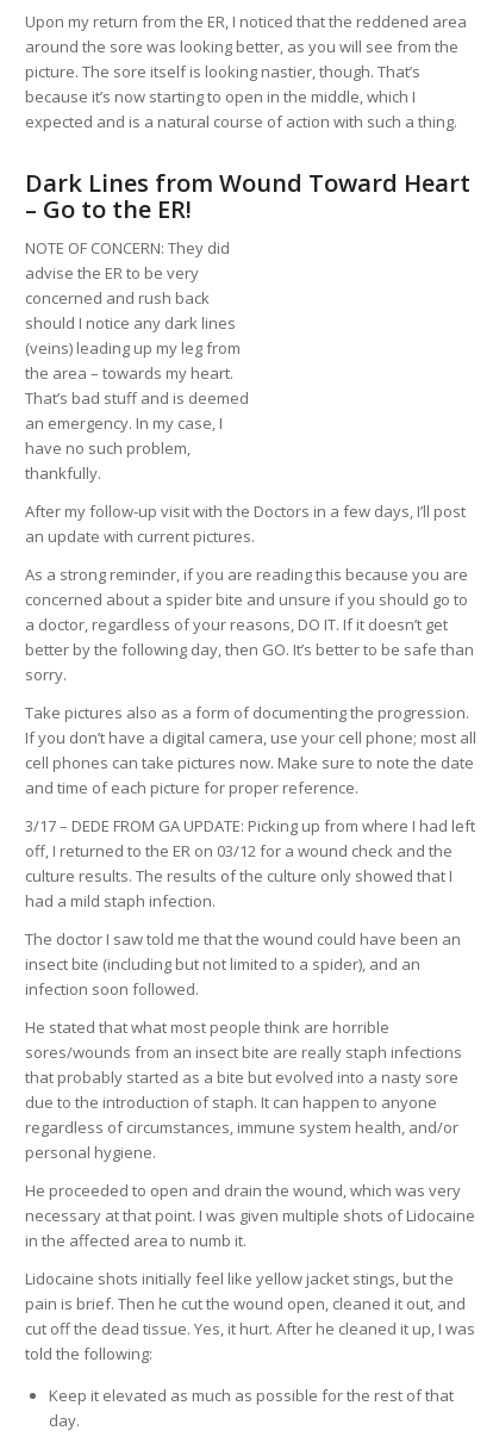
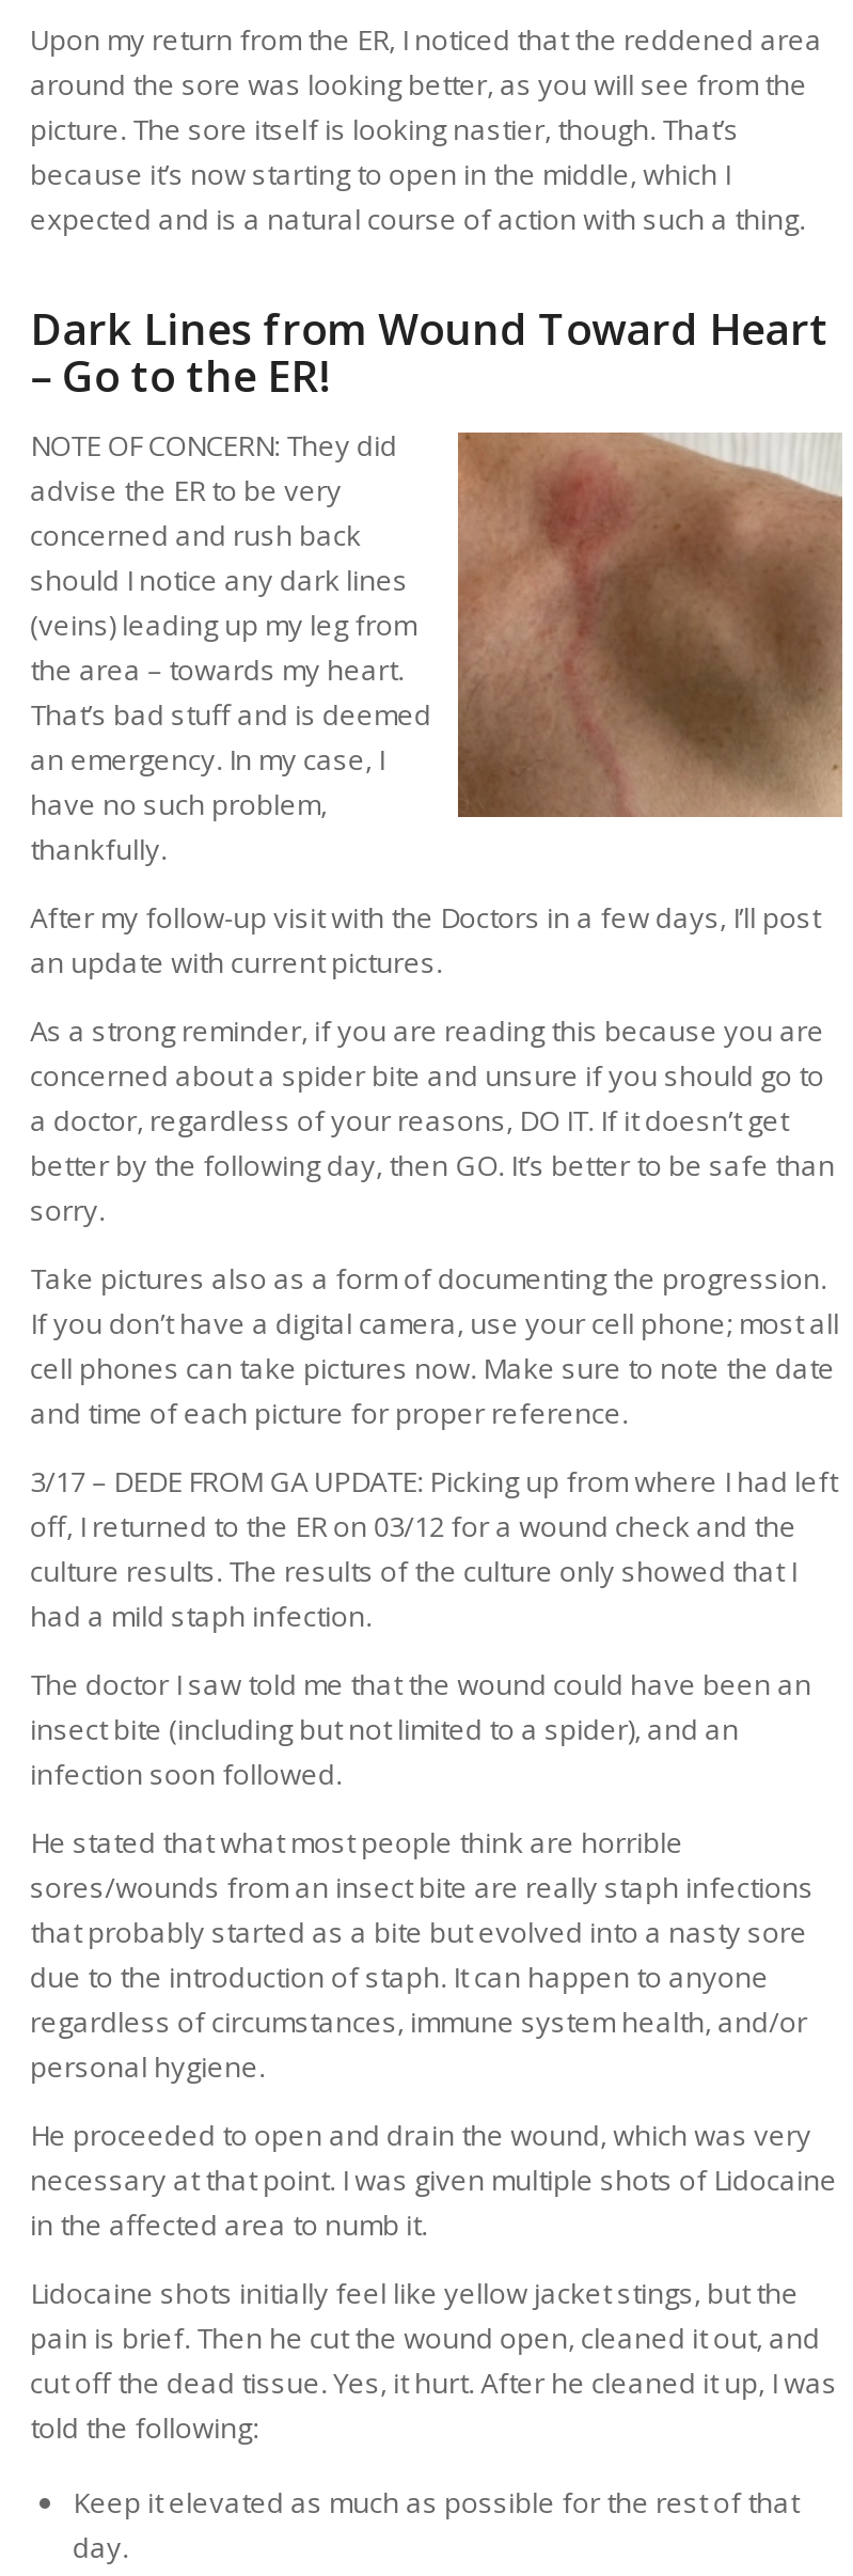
+ [image]
